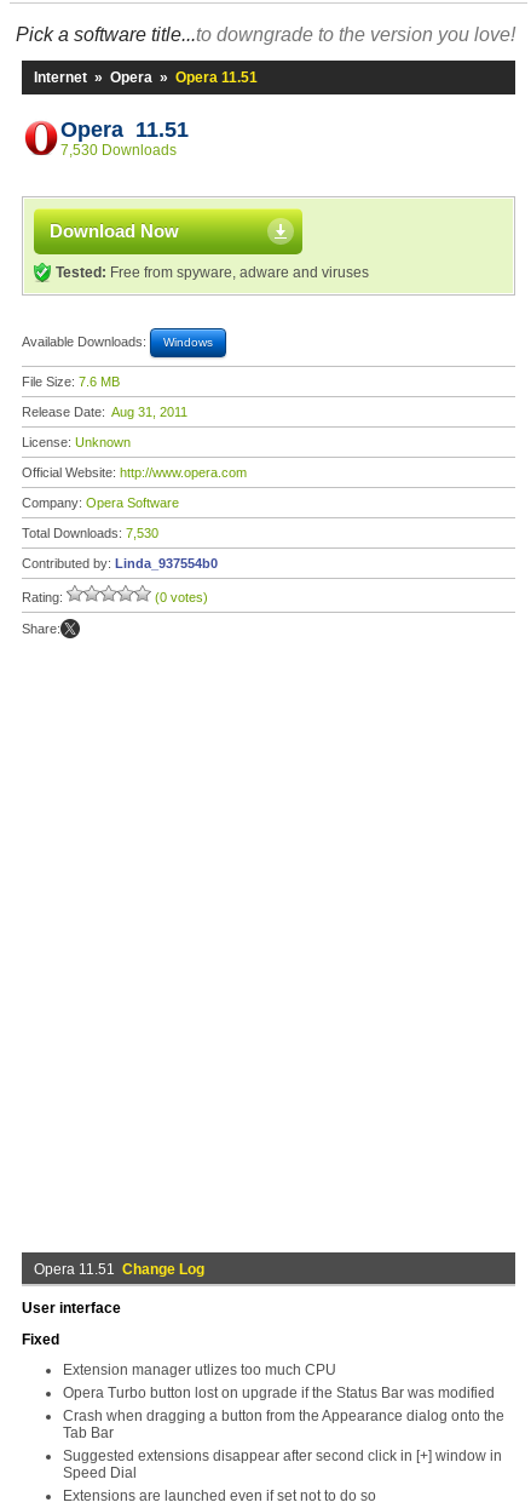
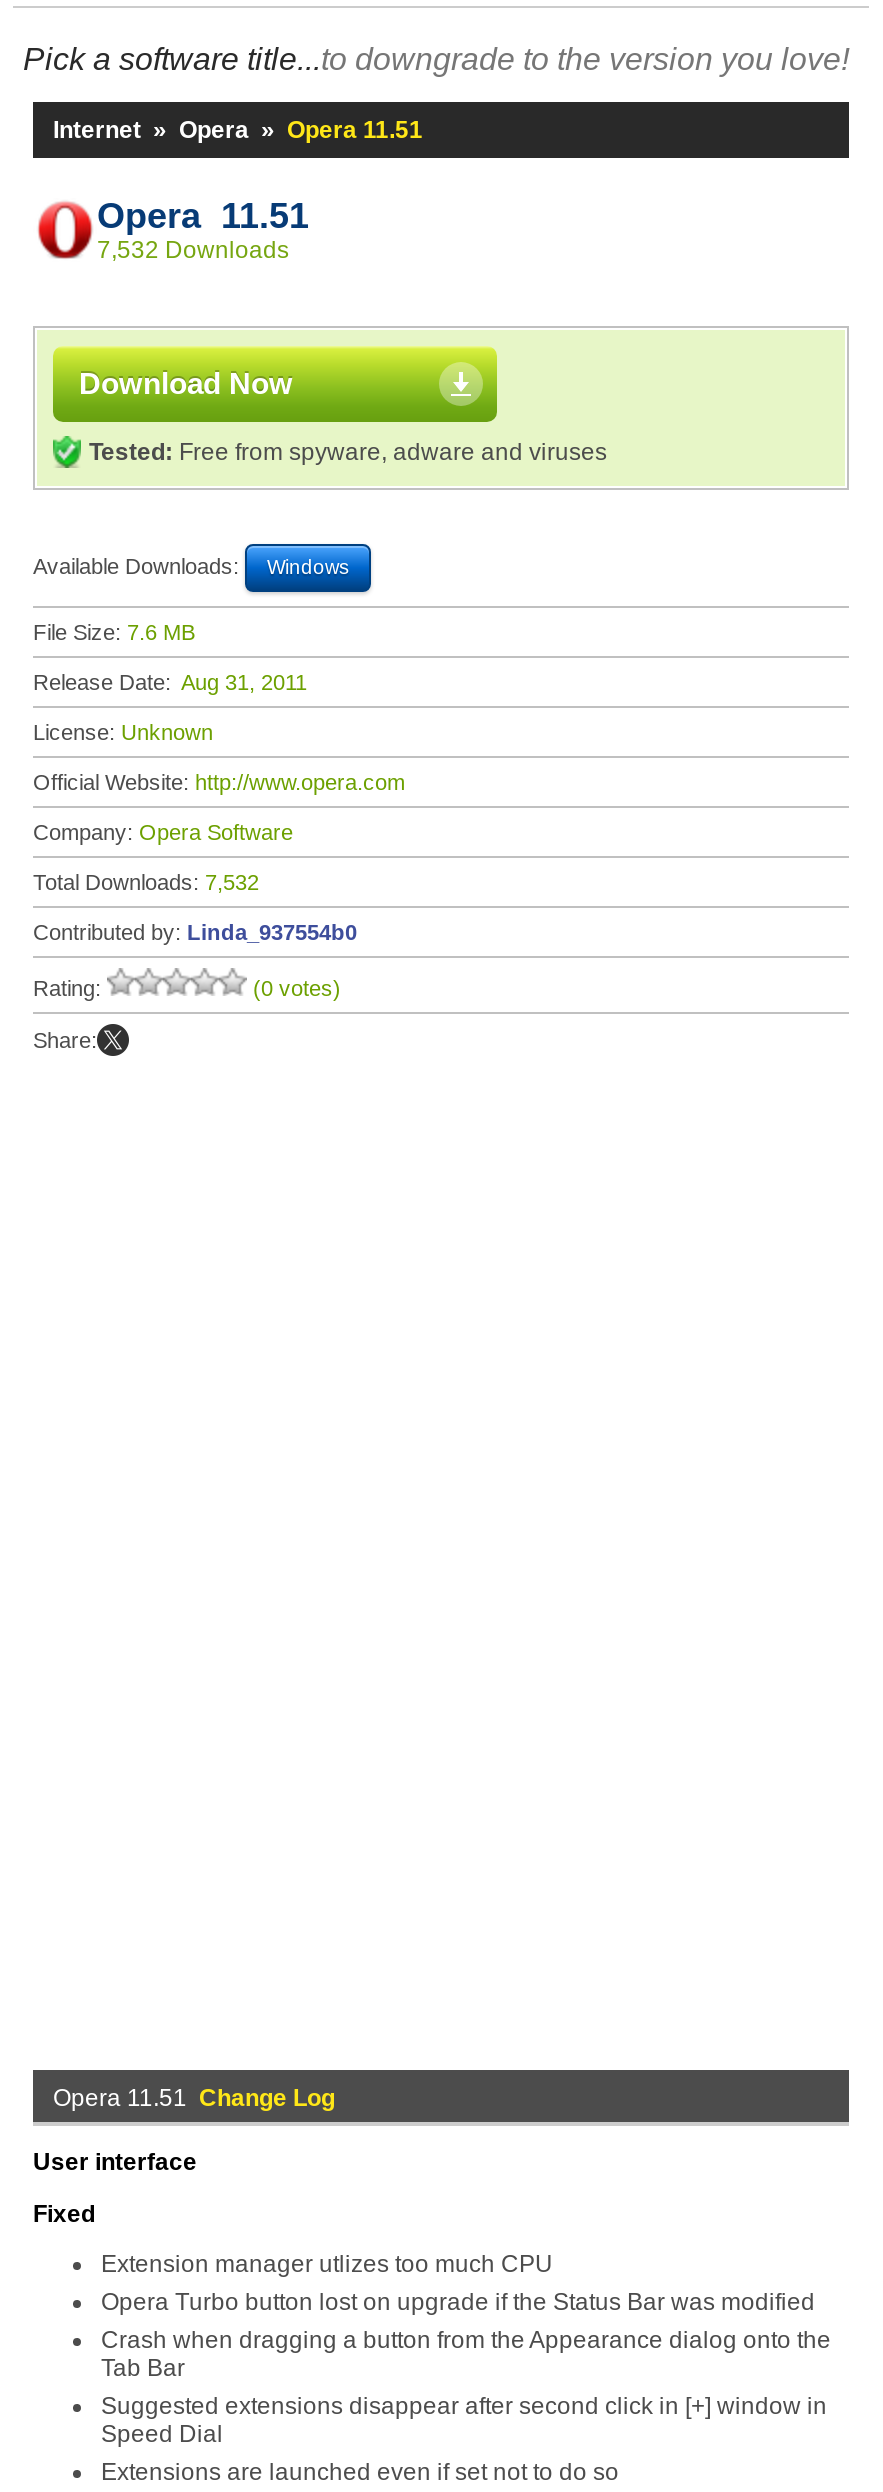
- 7,530 Downloads
+ 7,532 Downloads

- Total Downloads: 7,530
+ Total Downloads: 7,532
